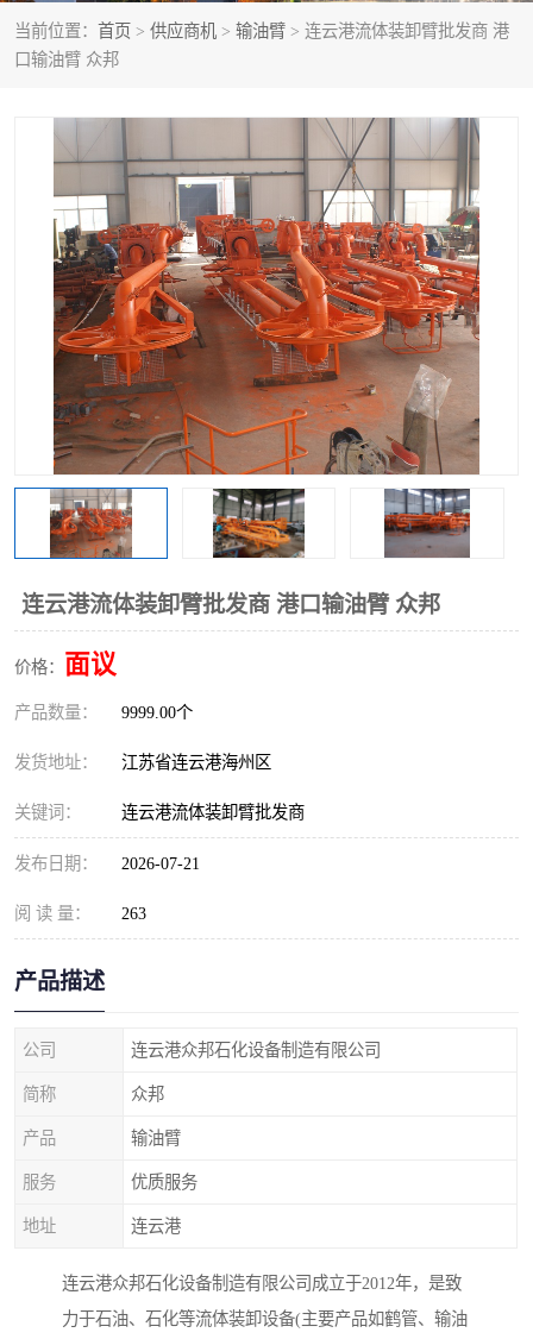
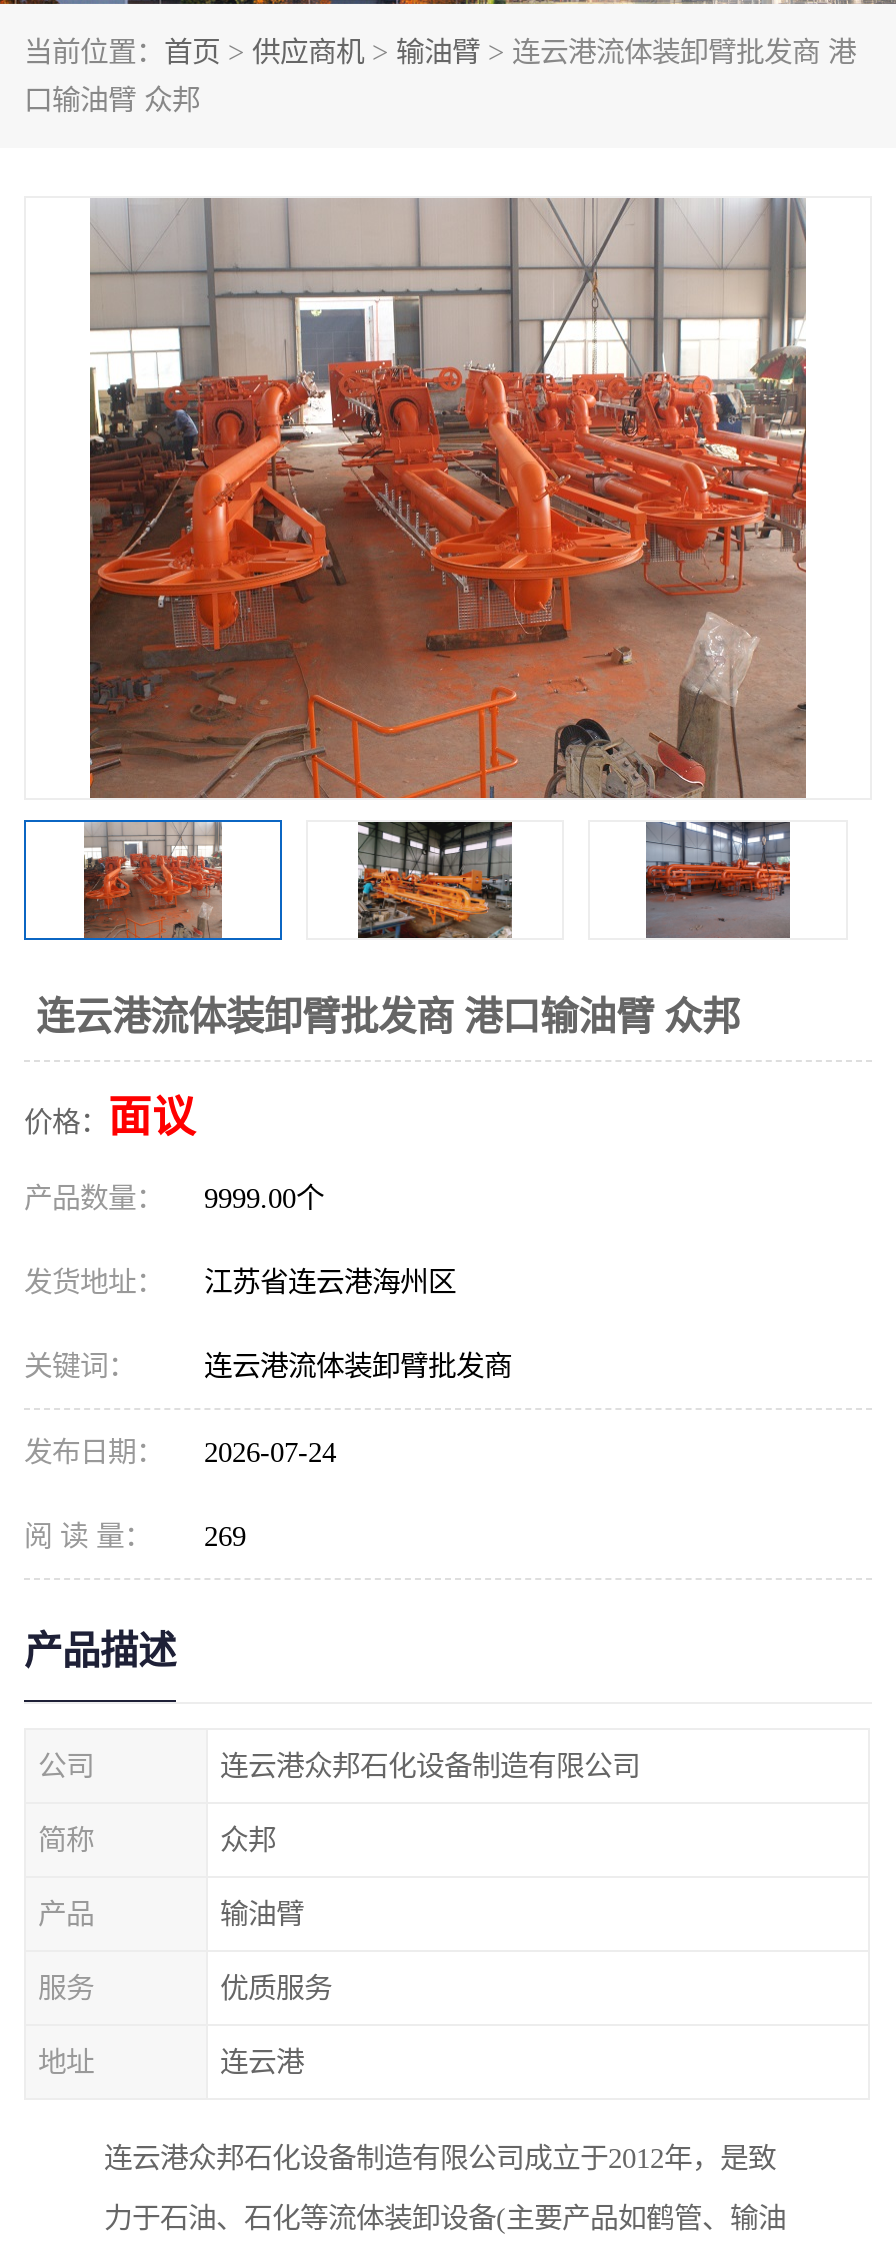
- 发布日期： 2026-07-21
+ 发布日期： 2026-07-24

- 阅 读 量： 263
+ 阅 读 量： 269
